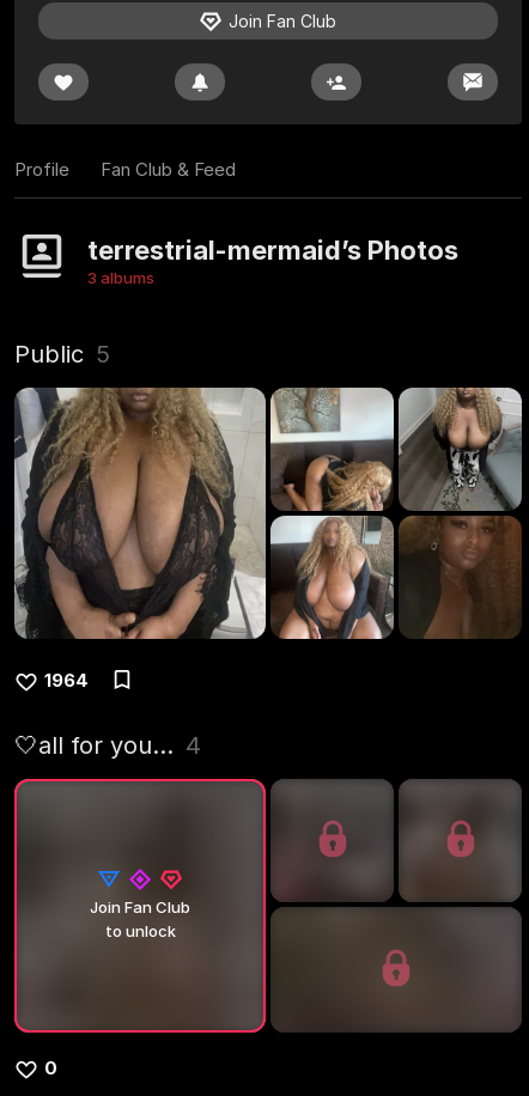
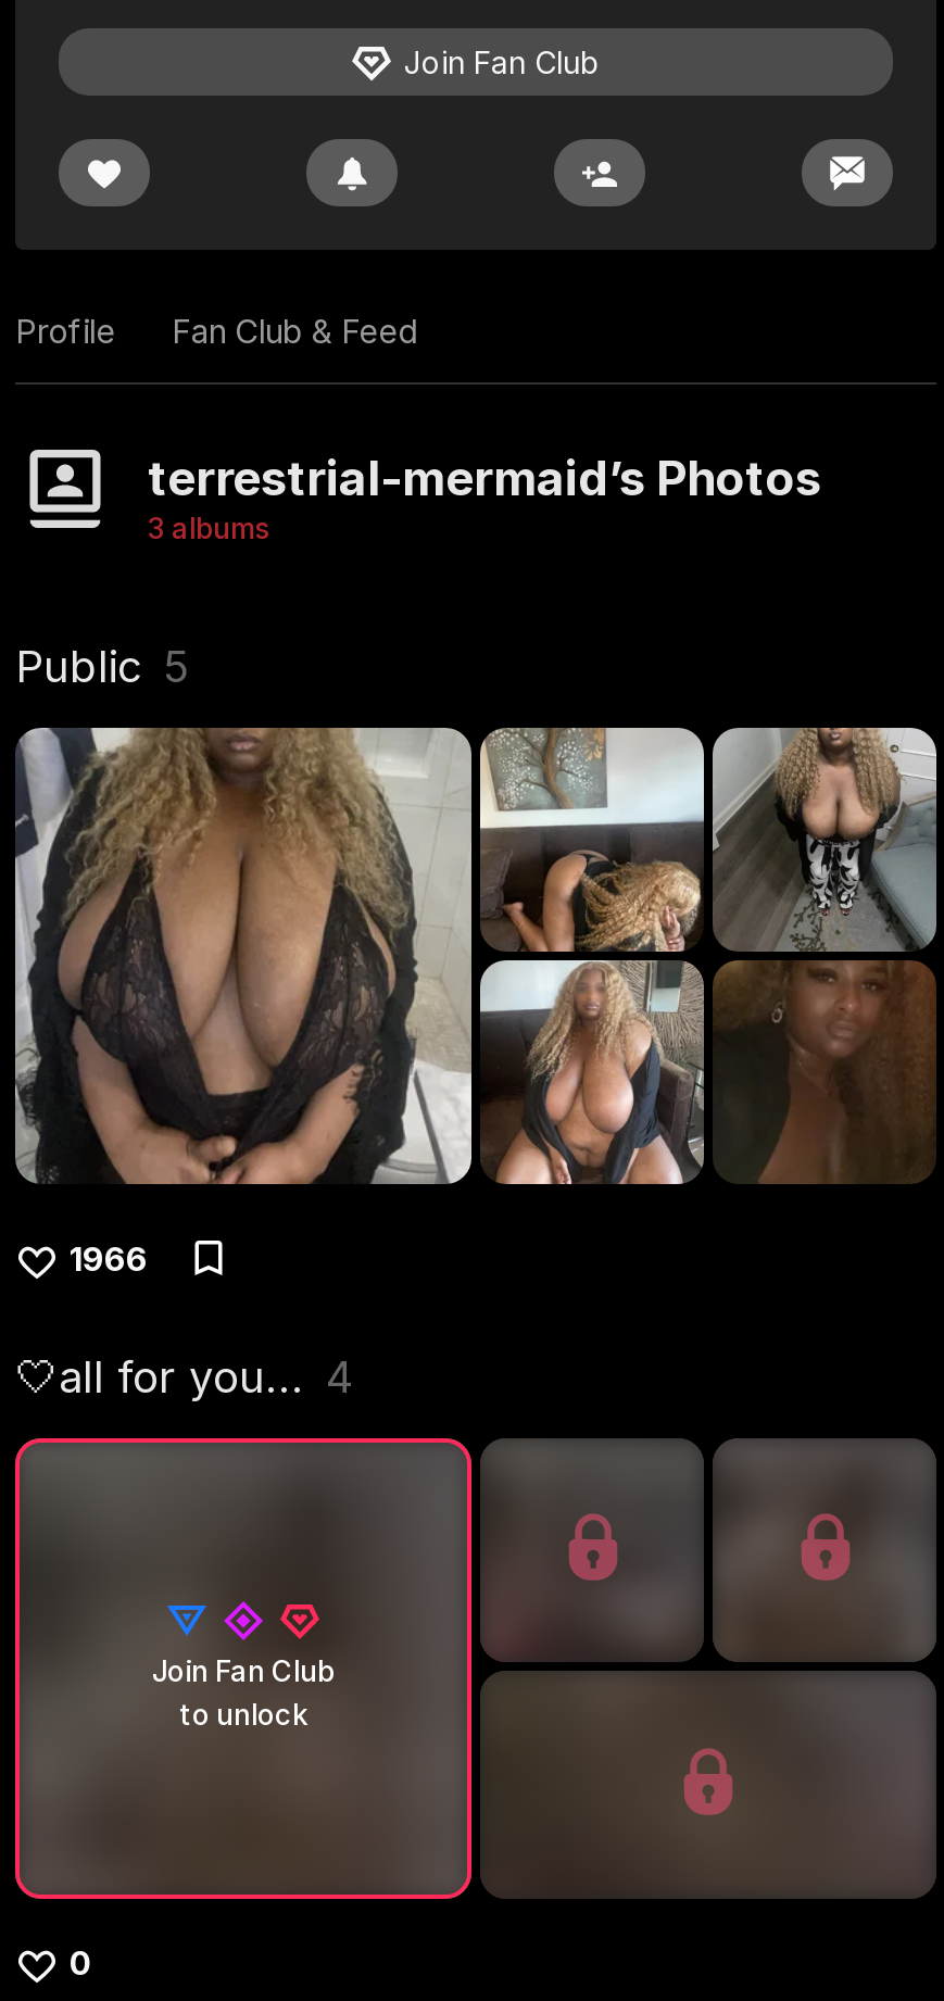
- 1964
+ 1966
